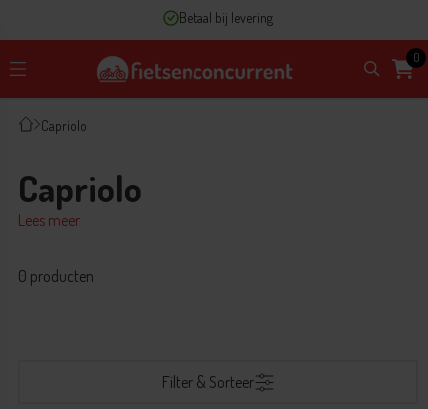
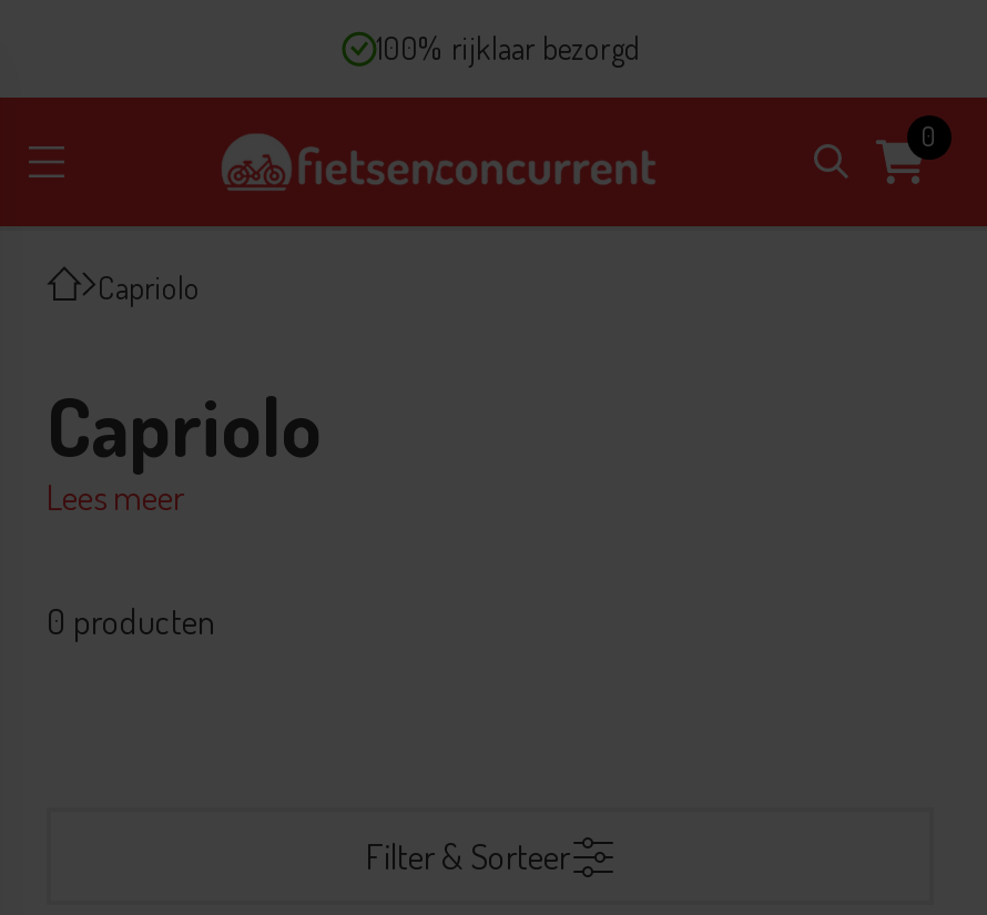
- Betaal bij levering
+ 100% rijklaar bezorgd
